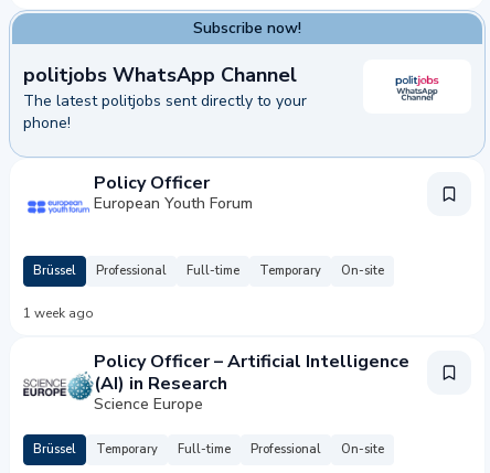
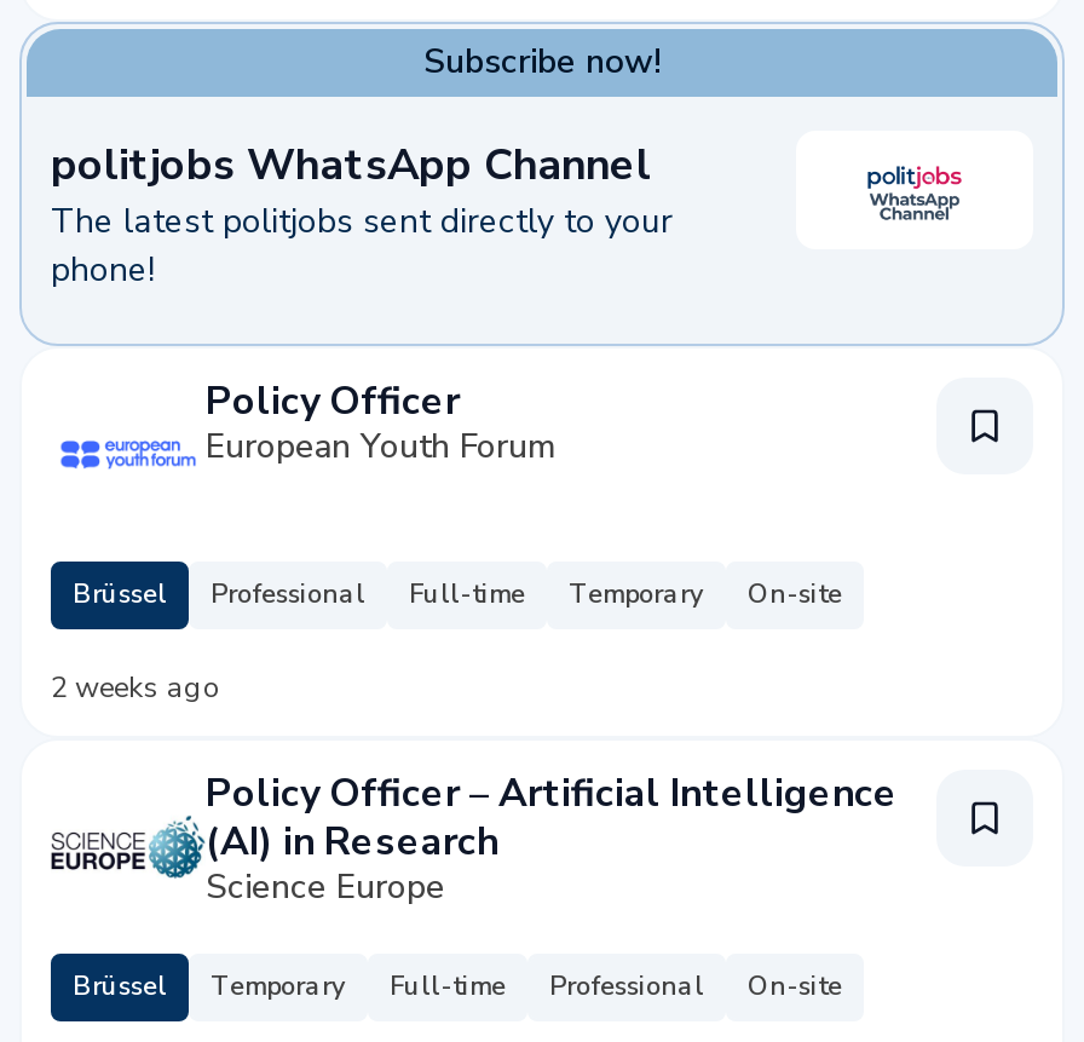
- 1 week ago
+ 2 weeks ago
